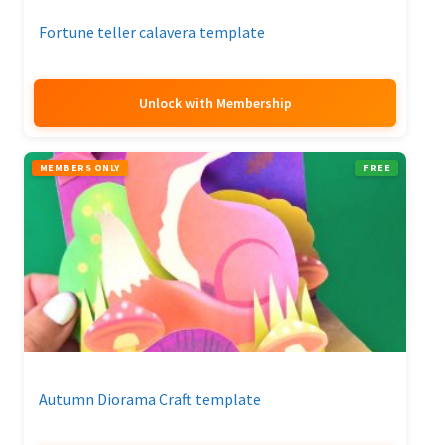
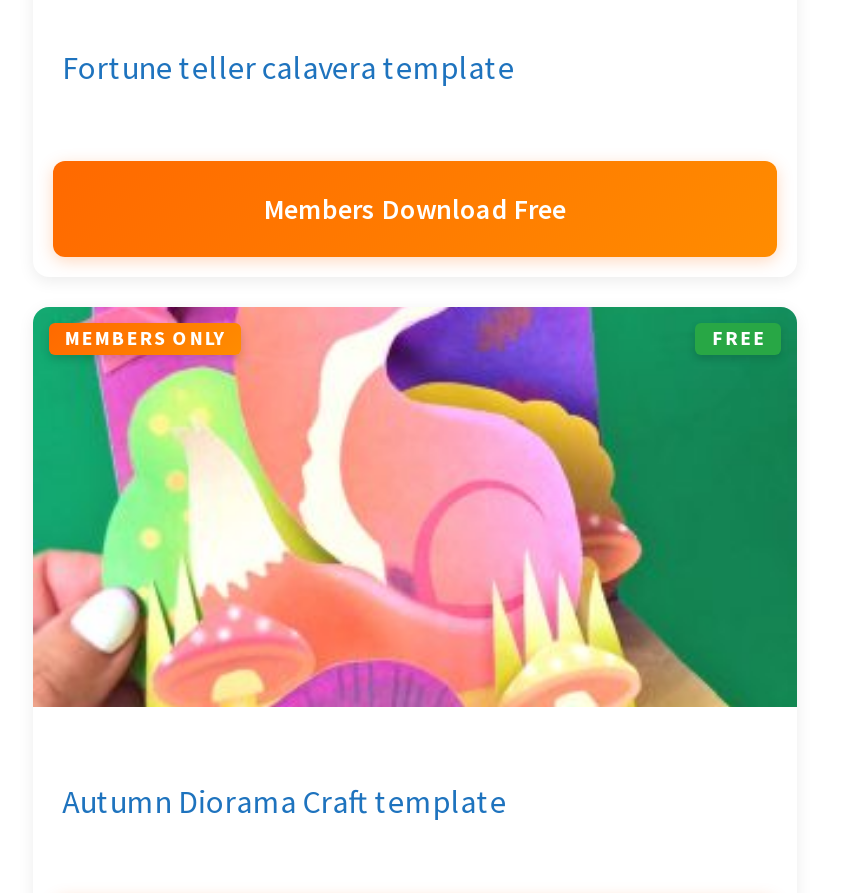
- Unlock with Membership
+ Members Download Free
